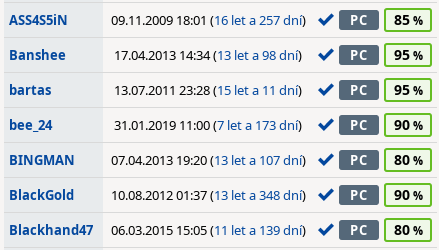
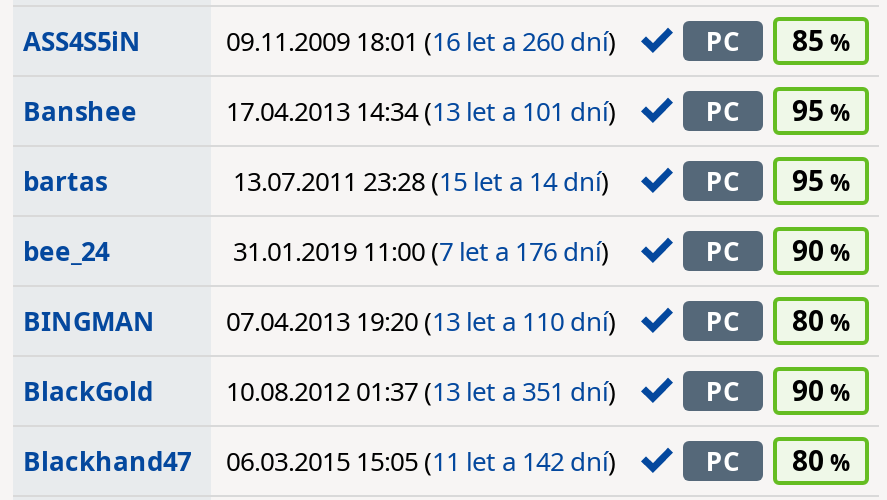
- 09.11.2009 18:01 (16 let a 257 dní)
+ 09.11.2009 18:01 (16 let a 260 dní)

- 17.04.2013 14:34 (13 let a 98 dní)
+ 17.04.2013 14:34 (13 let a 101 dní)

- 13.07.2011 23:28 (15 let a 11 dní)
+ 13.07.2011 23:28 (15 let a 14 dní)

- 31.01.2019 11:00 (7 let a 173 dní)
+ 31.01.2019 11:00 (7 let a 176 dní)

- BINGMAN 07.04.2013 19:20 (13 let a 107 dní)
+ BINGMAN 07.04.2013 19:20 (13 let a 110 dní)

- 10.08.2012 01:37 (13 let a 348 dní)
+ 10.08.2012 01:37 (13 let a 351 dní)

- Blackhand47 06.03.2015 15:05 (11 let a 139 dní)
+ Blackhand47 06.03.2015 15:05 (11 let a 142 dní)
